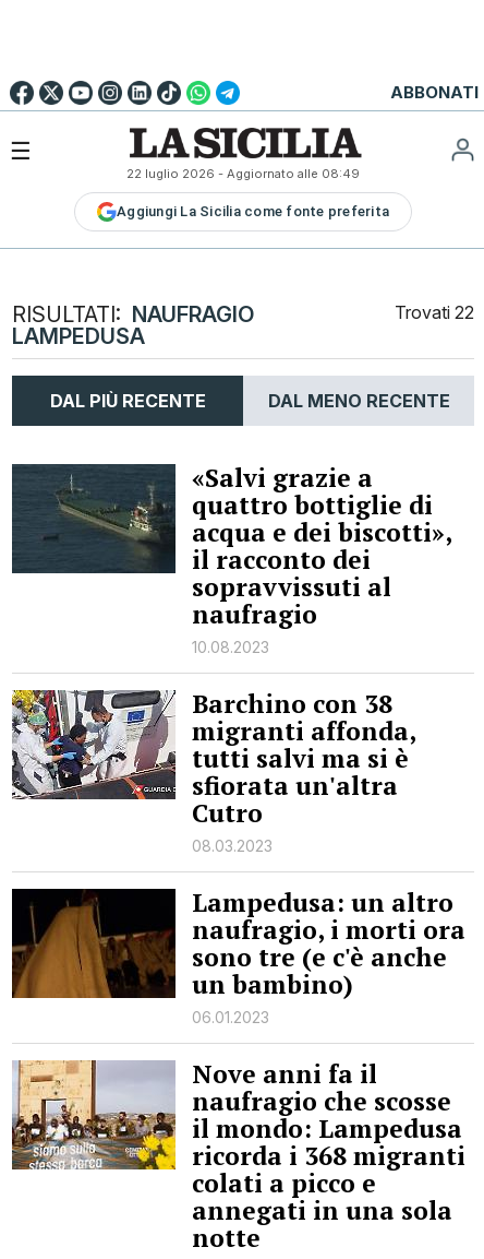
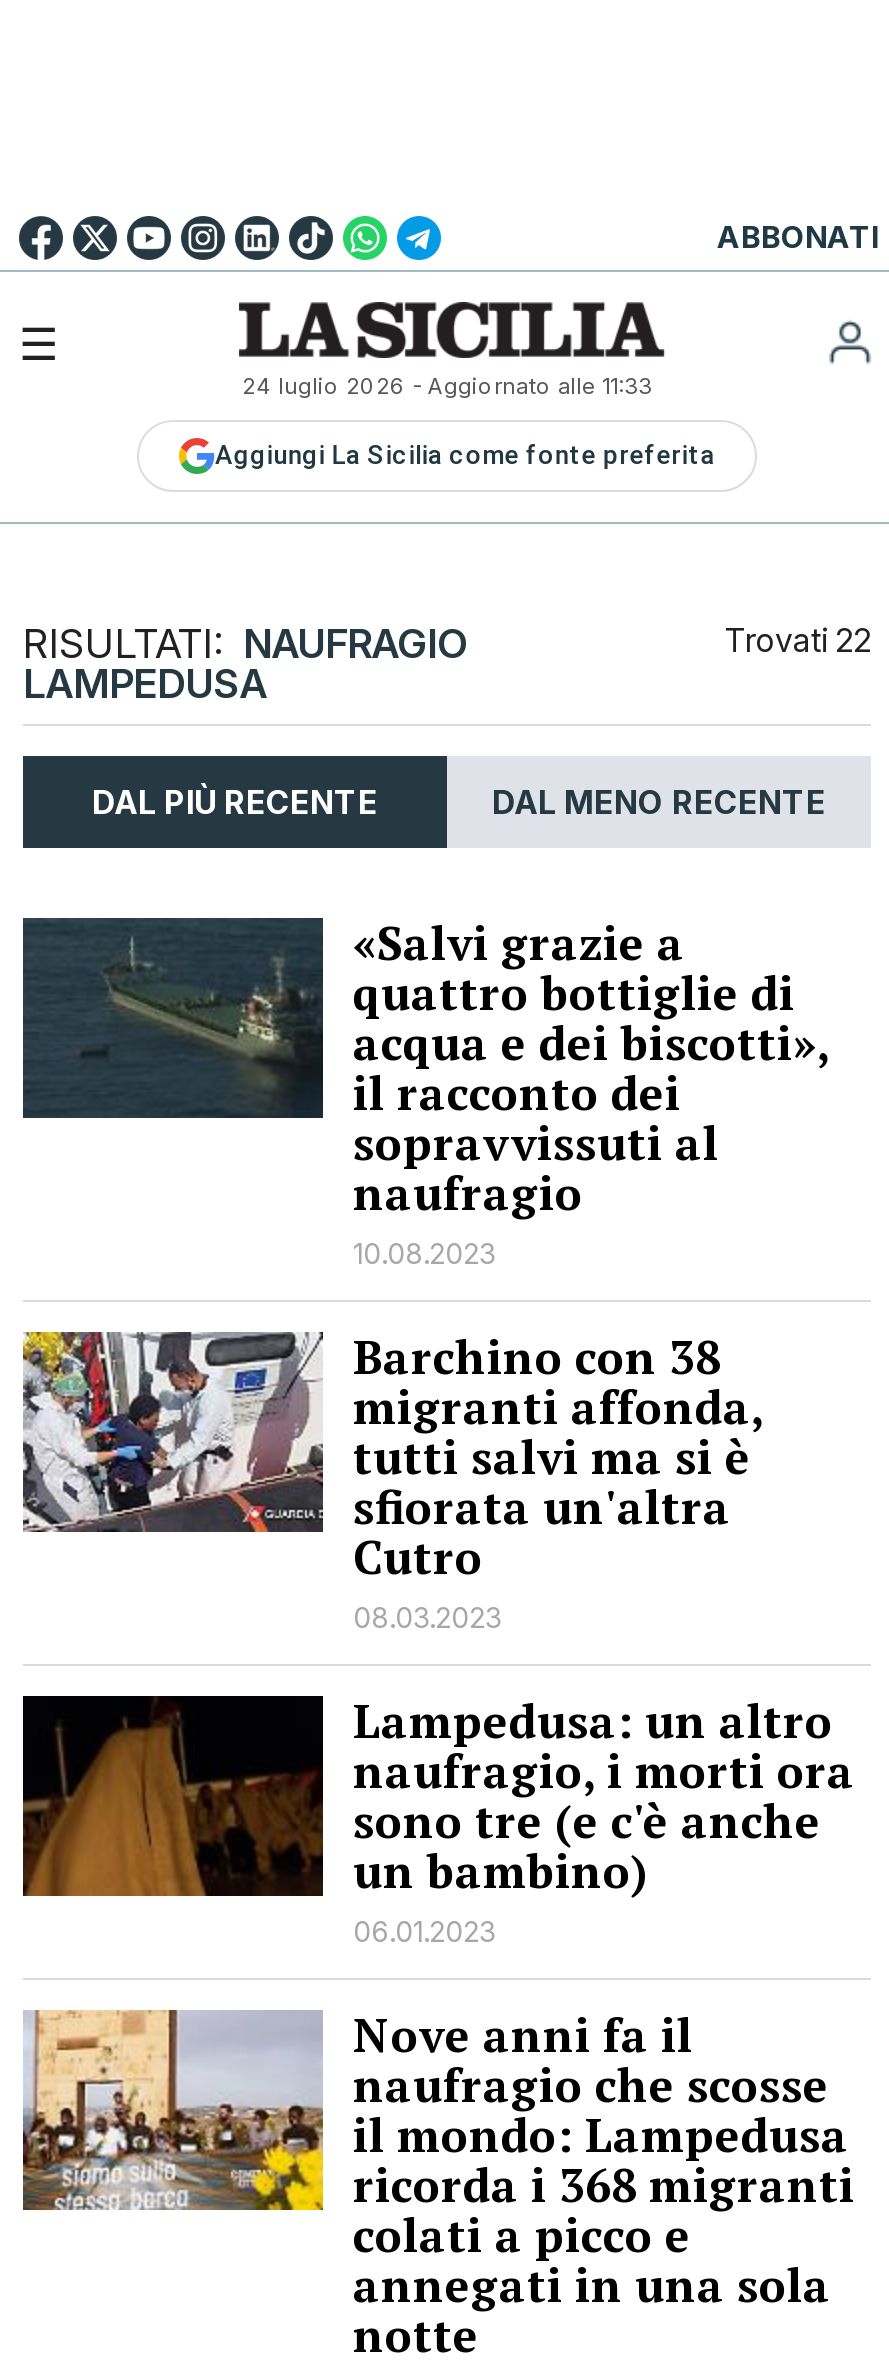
- 22 luglio 2026 - Aggiornato alle 08:49
+ 24 luglio 2026 - Aggiornato alle 11:33
